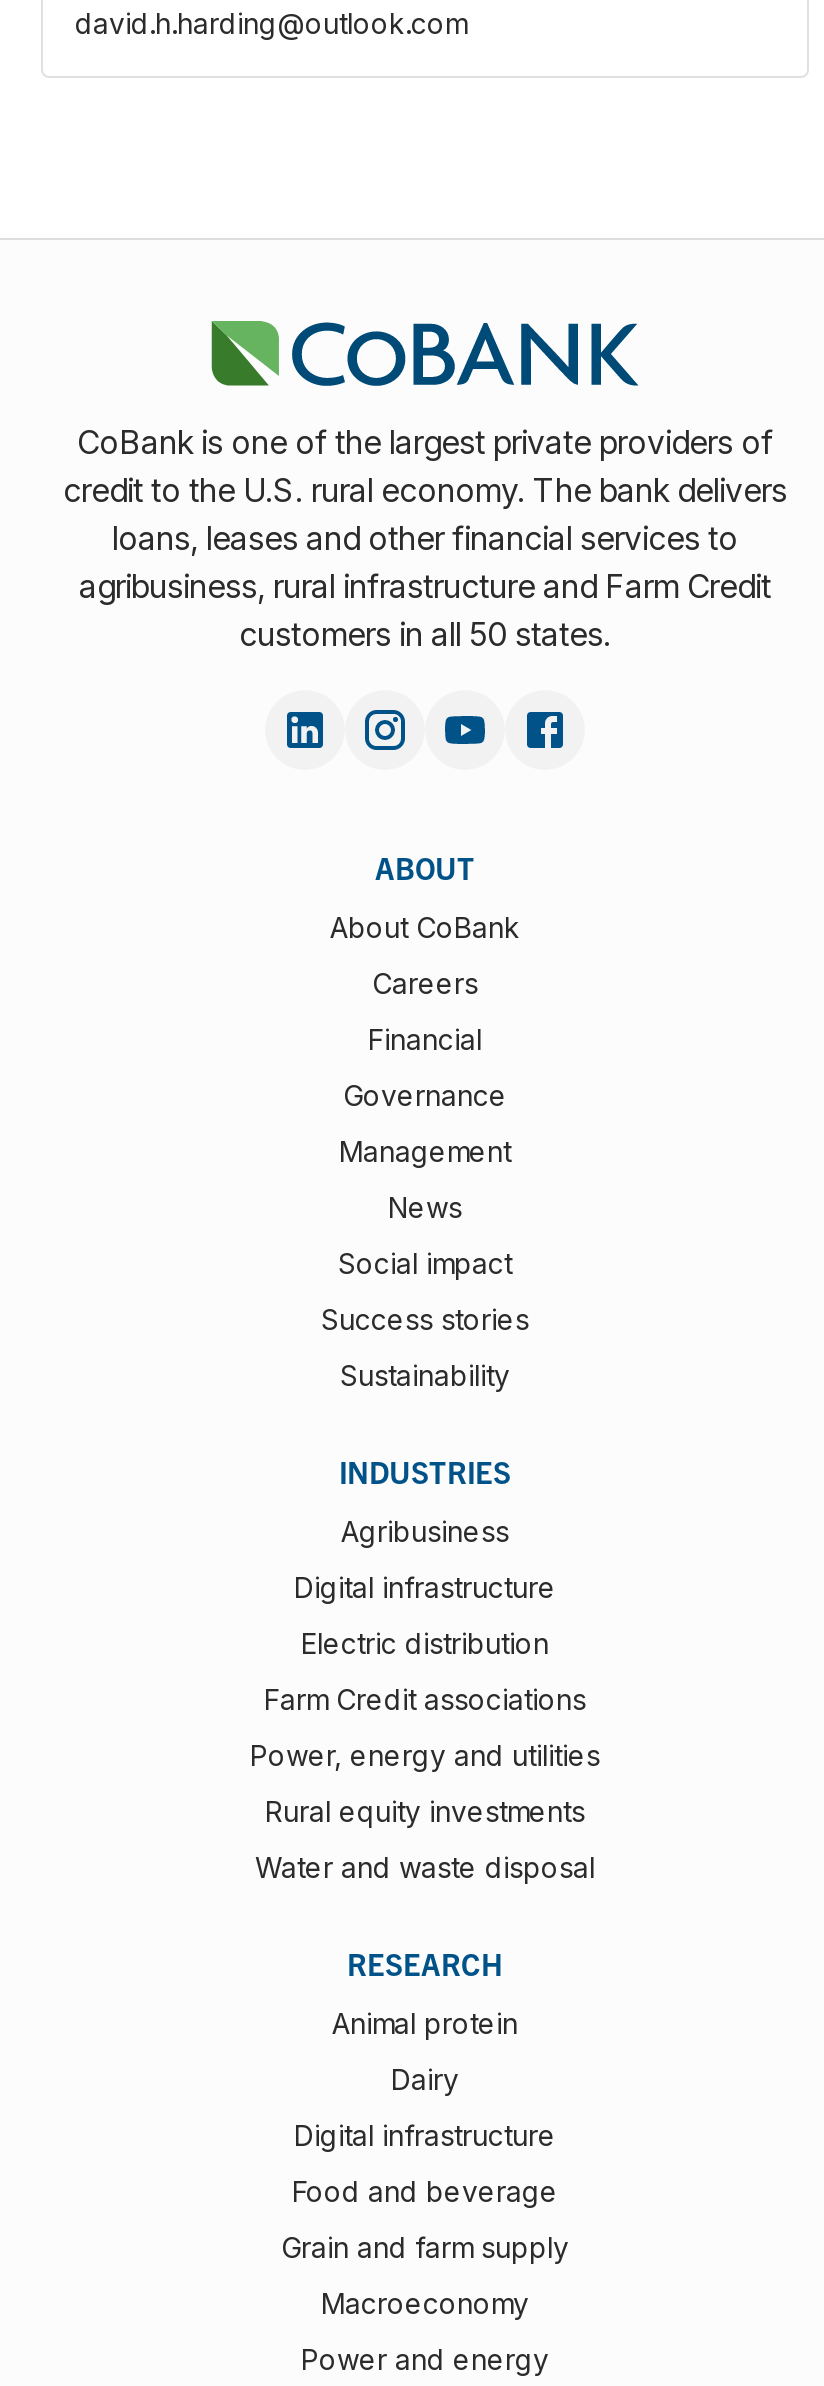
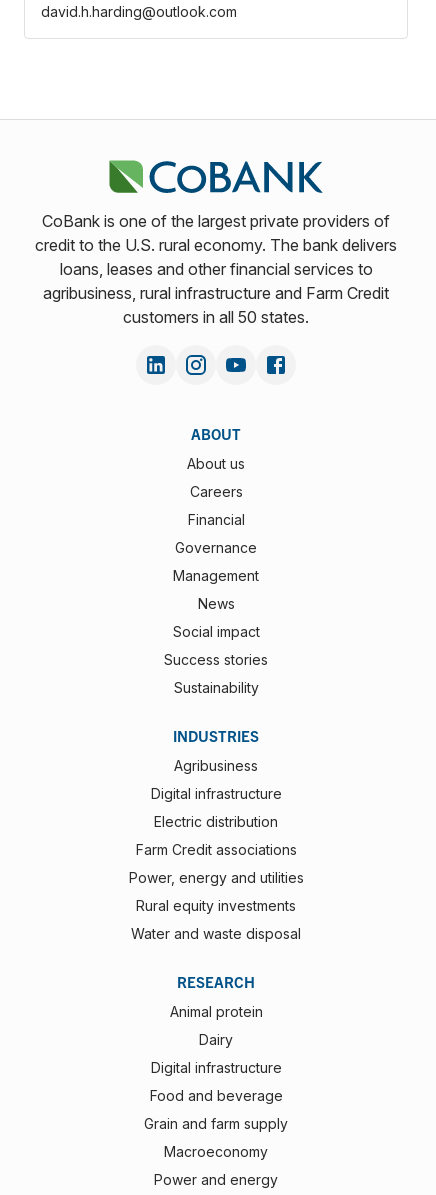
- About CoBank
+ About us
